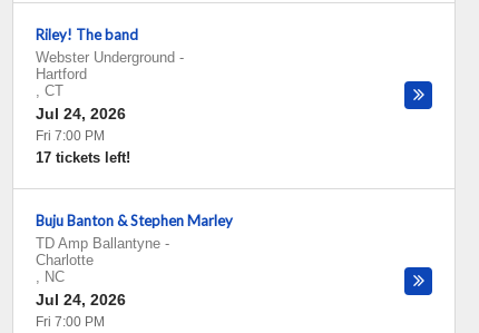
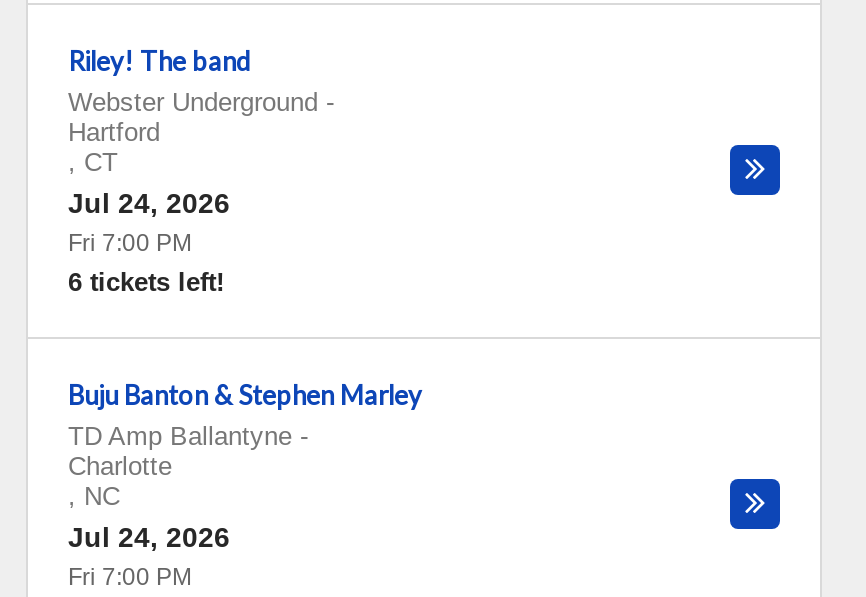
- 17 tickets left!
+ 6 tickets left!
